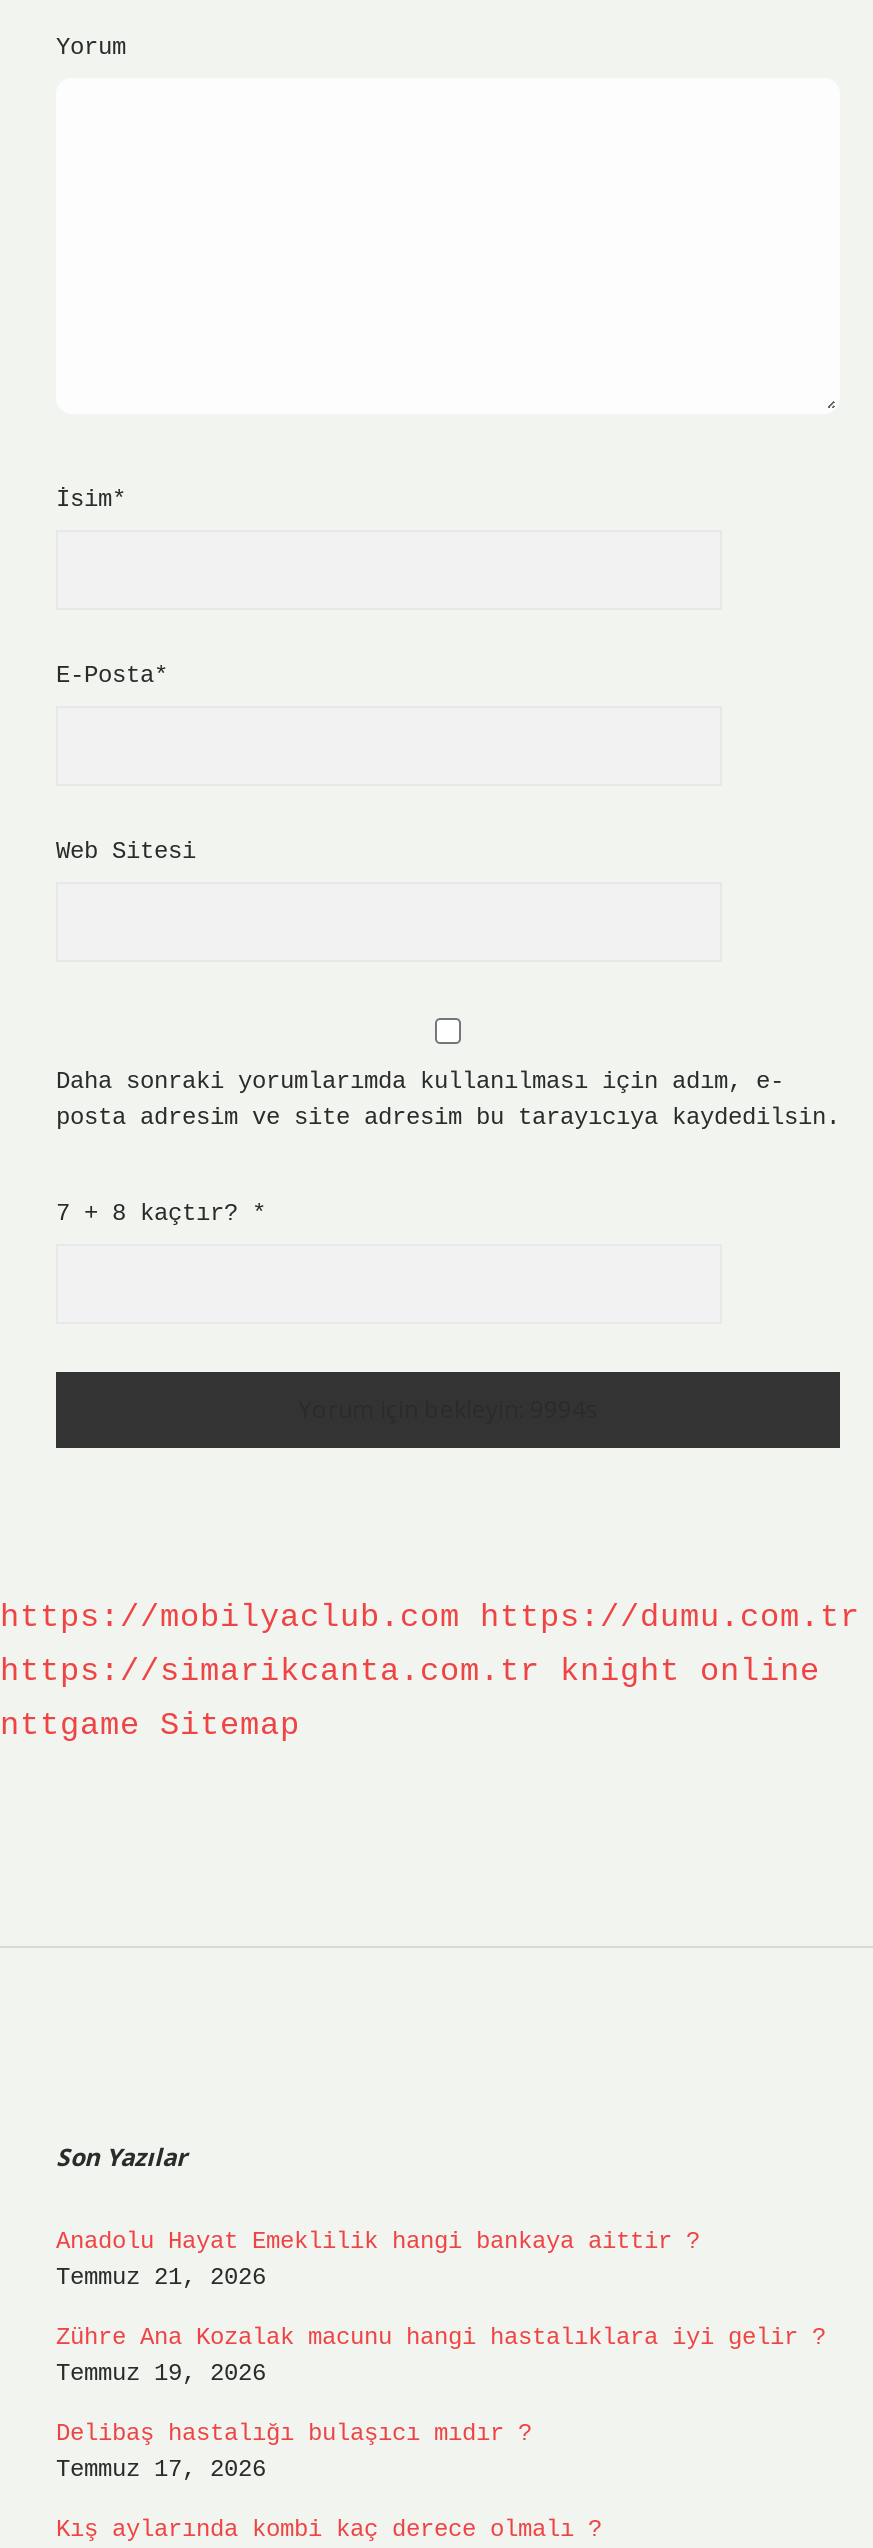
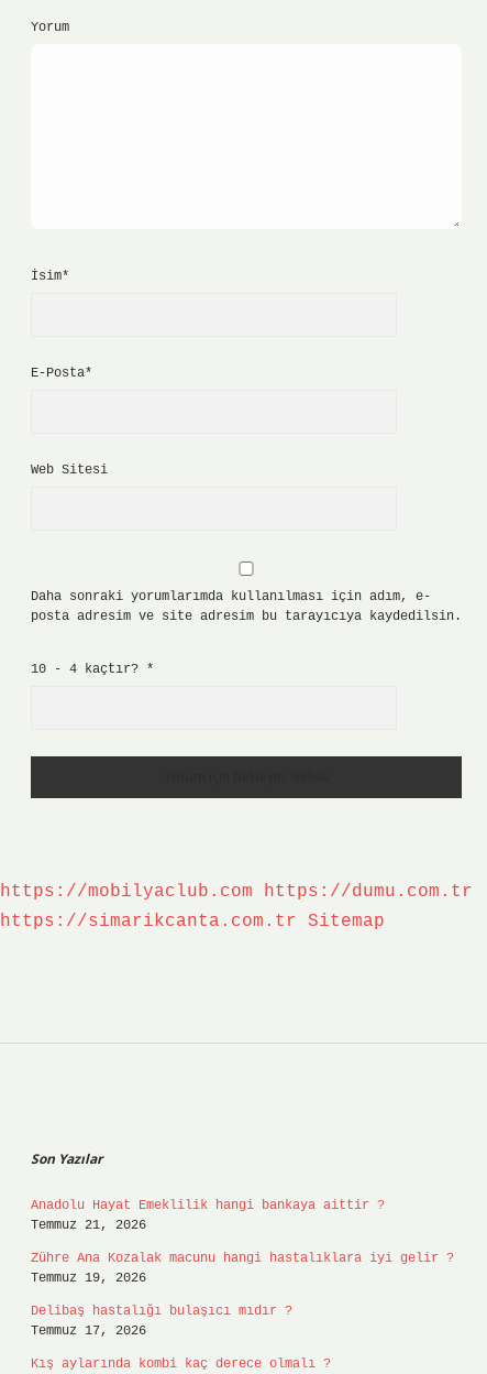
- 7 + 8 kaçtır? *
+ 10 - 4 kaçtır? *

- https://simarikcanta.com.tr knight online
- nttgame Sitemap
+ https://simarikcanta.com.tr Sitemap
